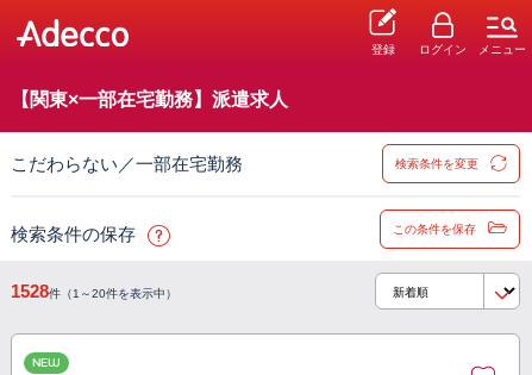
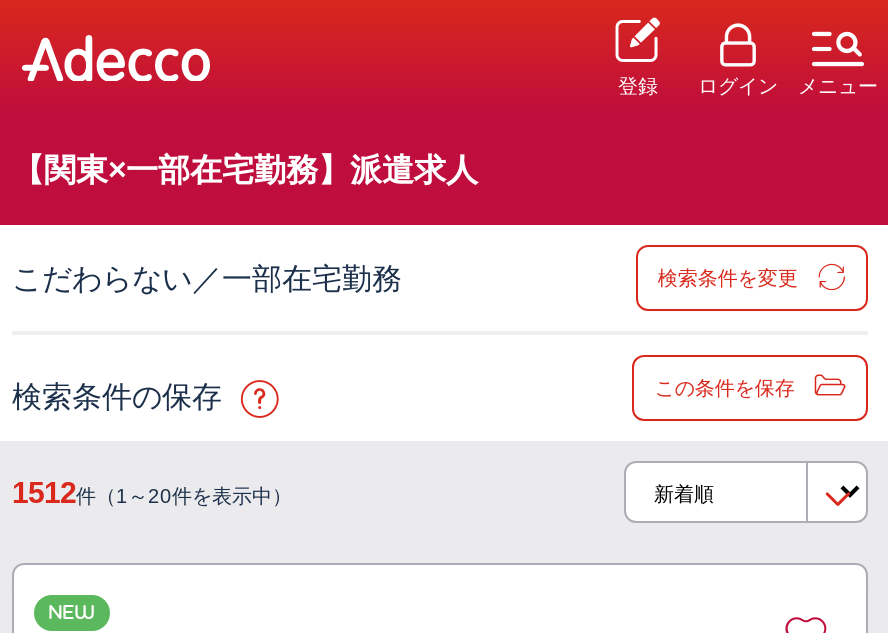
- 1528件（1～20件を表示中）
+ 1512件（1～20件を表示中）
